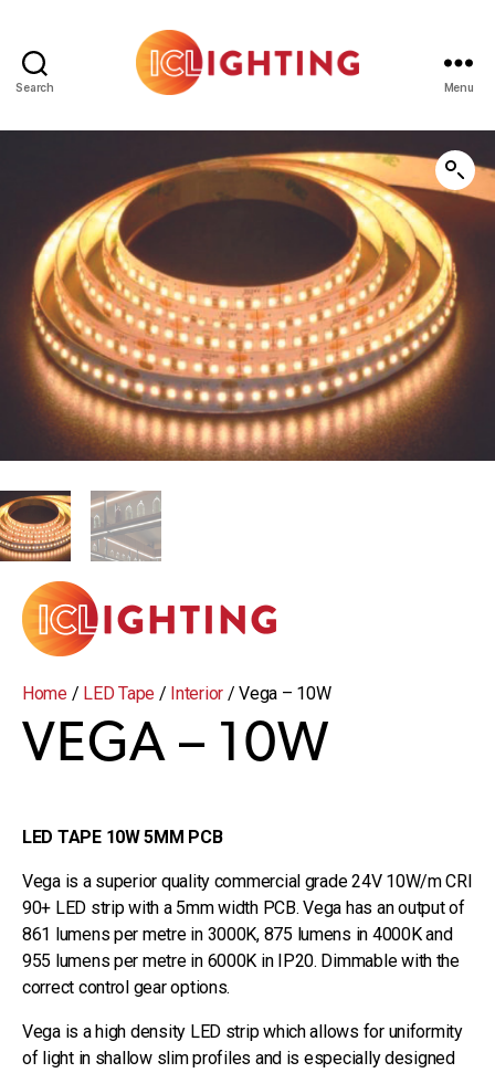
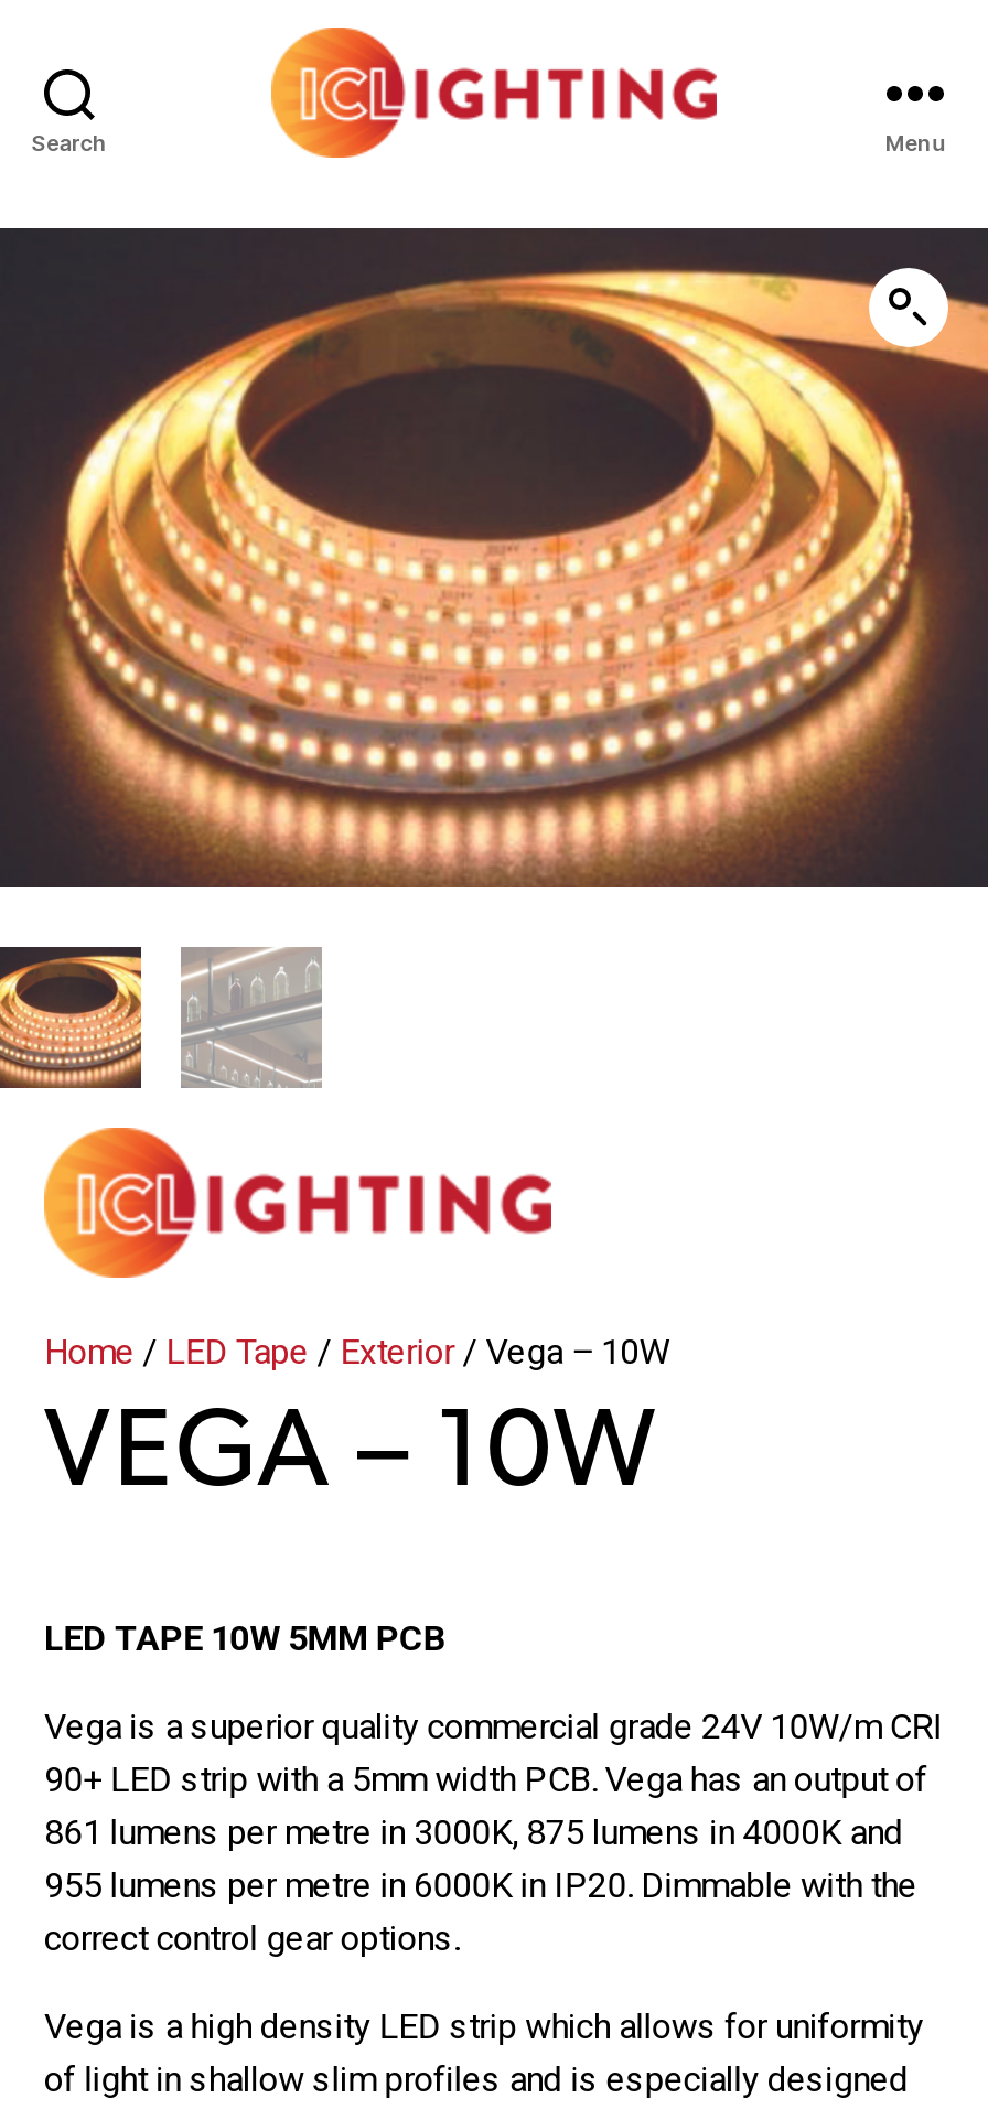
- Home / LED Tape / Interior / Vega – 10W
+ Home / LED Tape / Exterior / Vega – 10W
